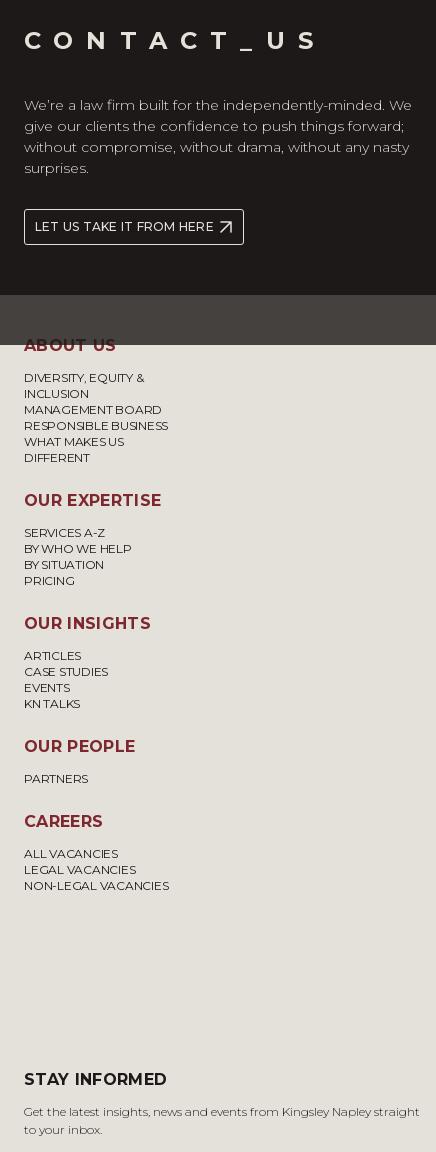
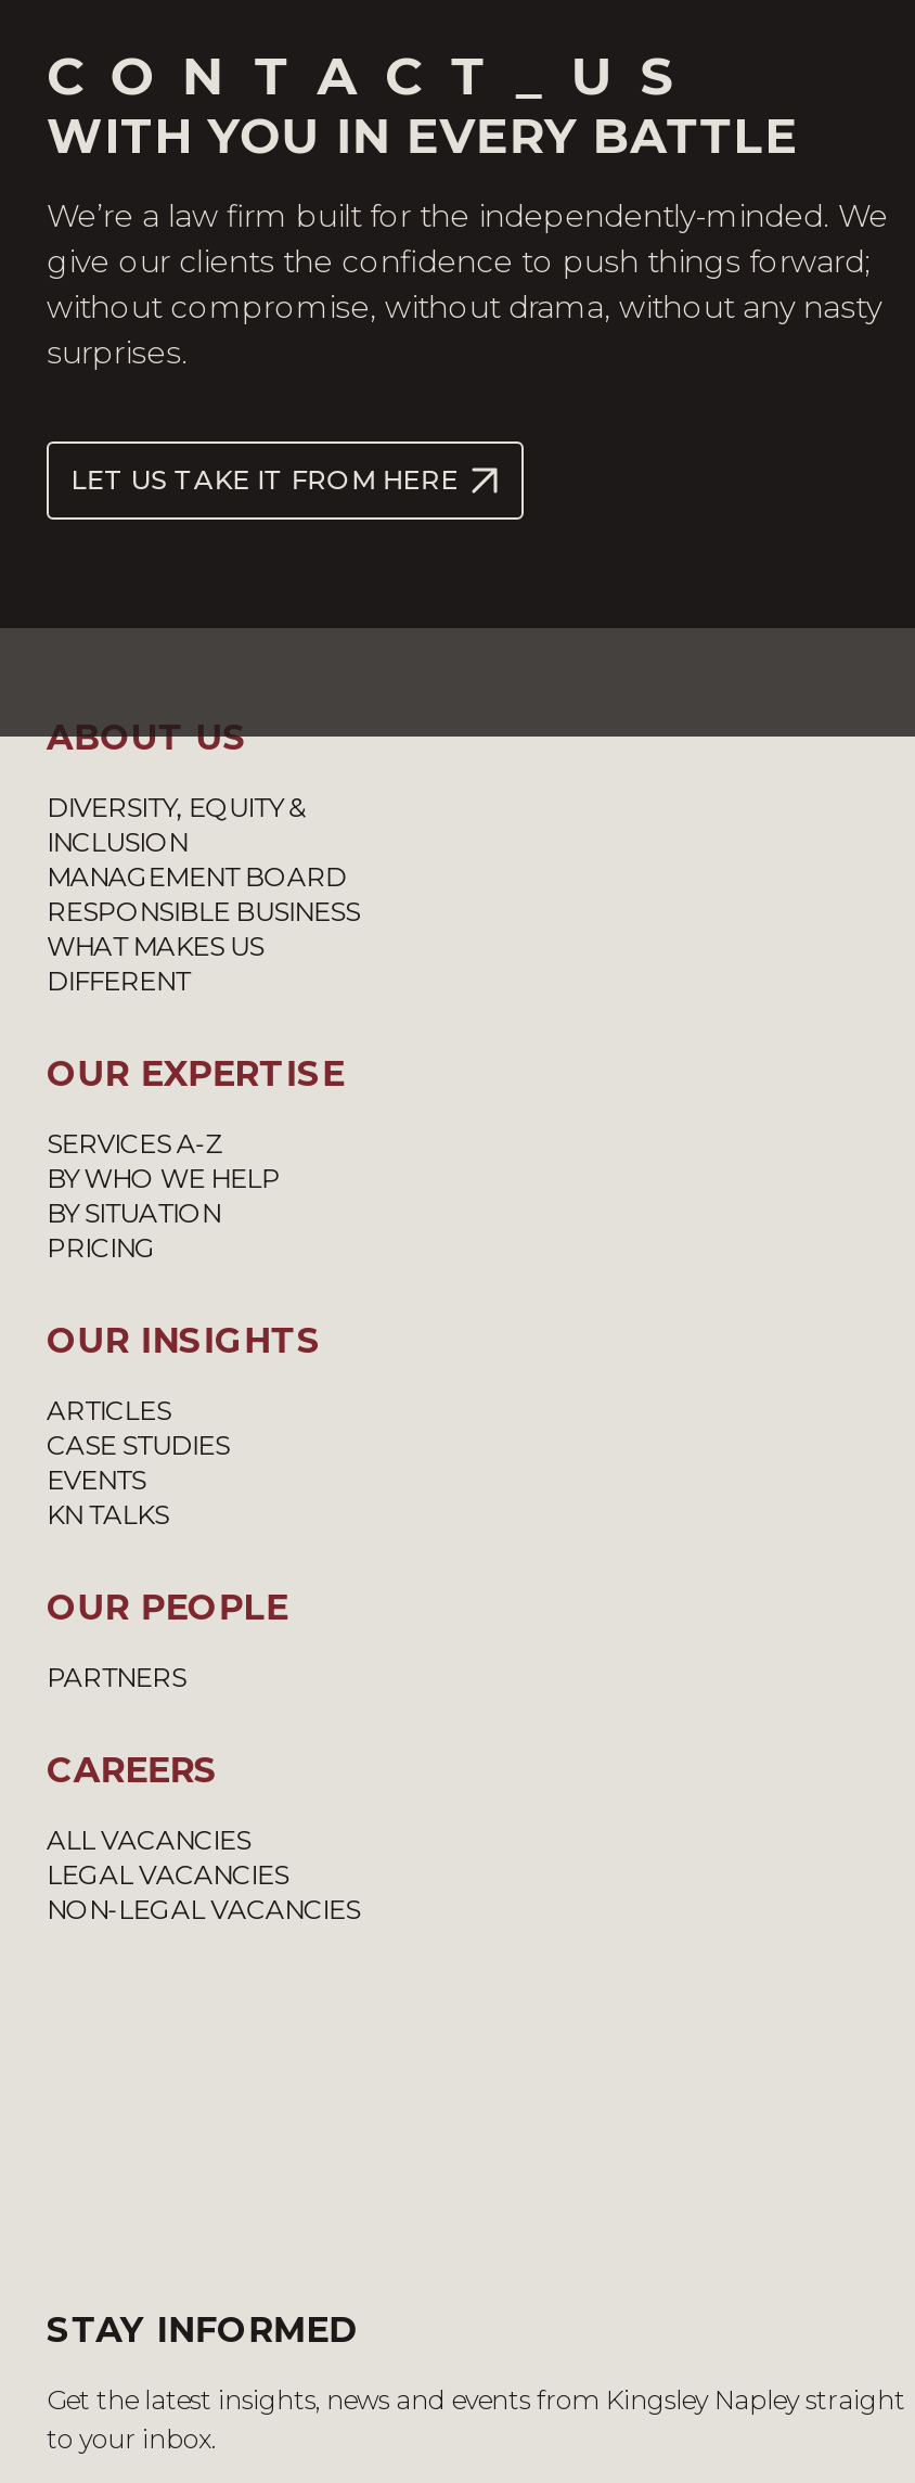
+ WITH YOU IN EVERY BATTLE
